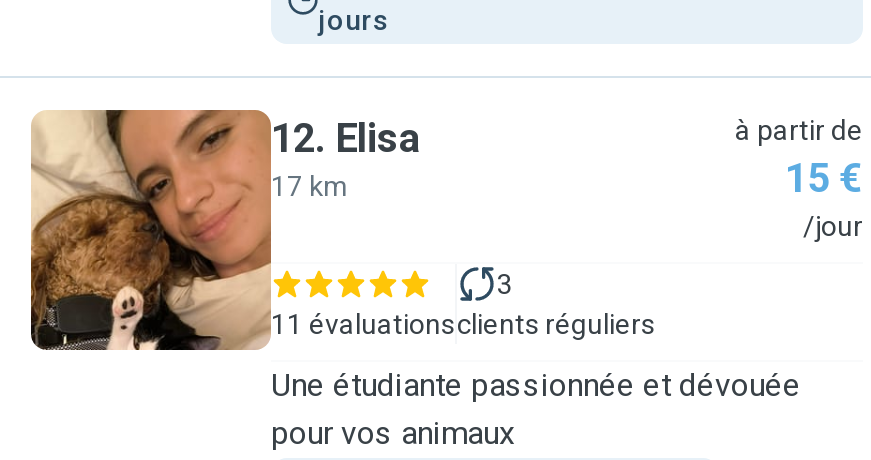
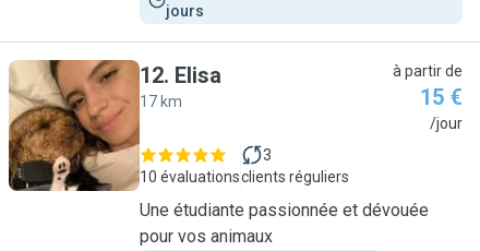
- 11 évaluations clients réguliers
+ 10 évaluations clients réguliers
